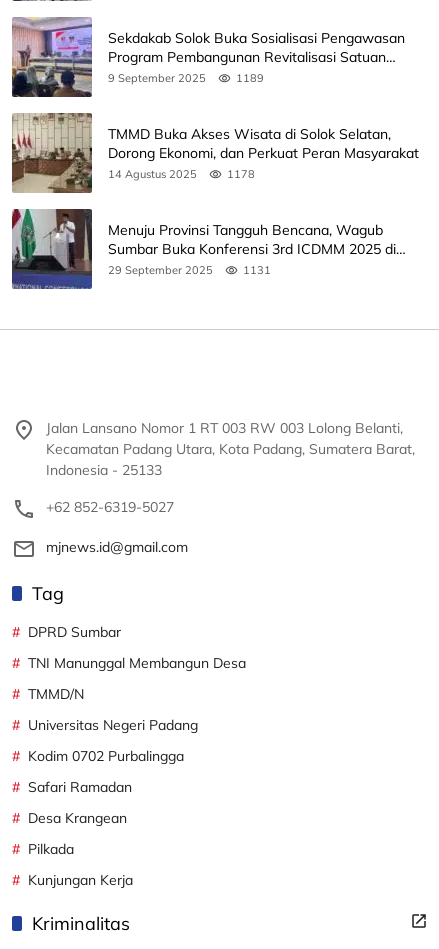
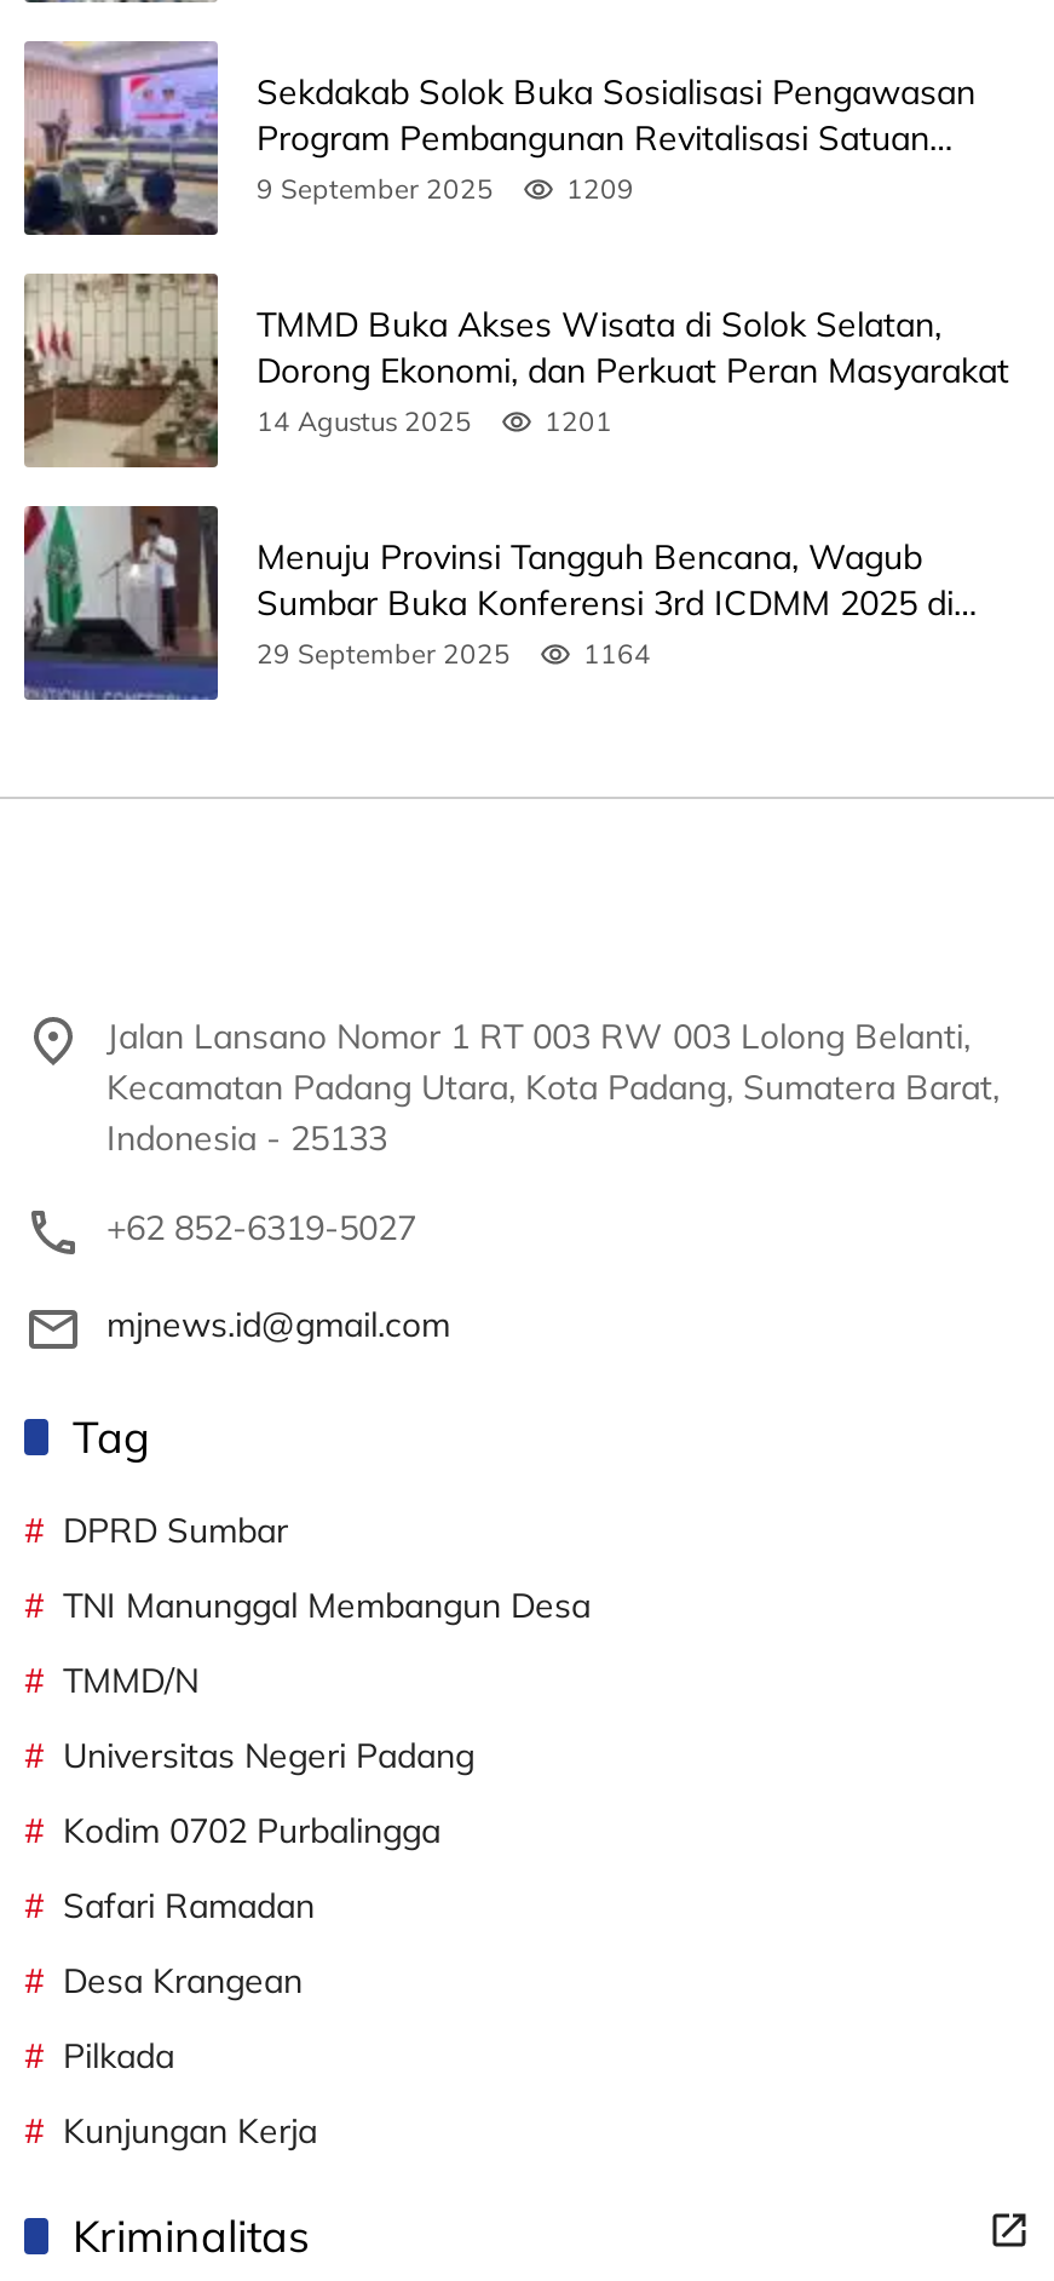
- 1189
+ 1209

- 1178
+ 1201

- 1131
+ 1164
